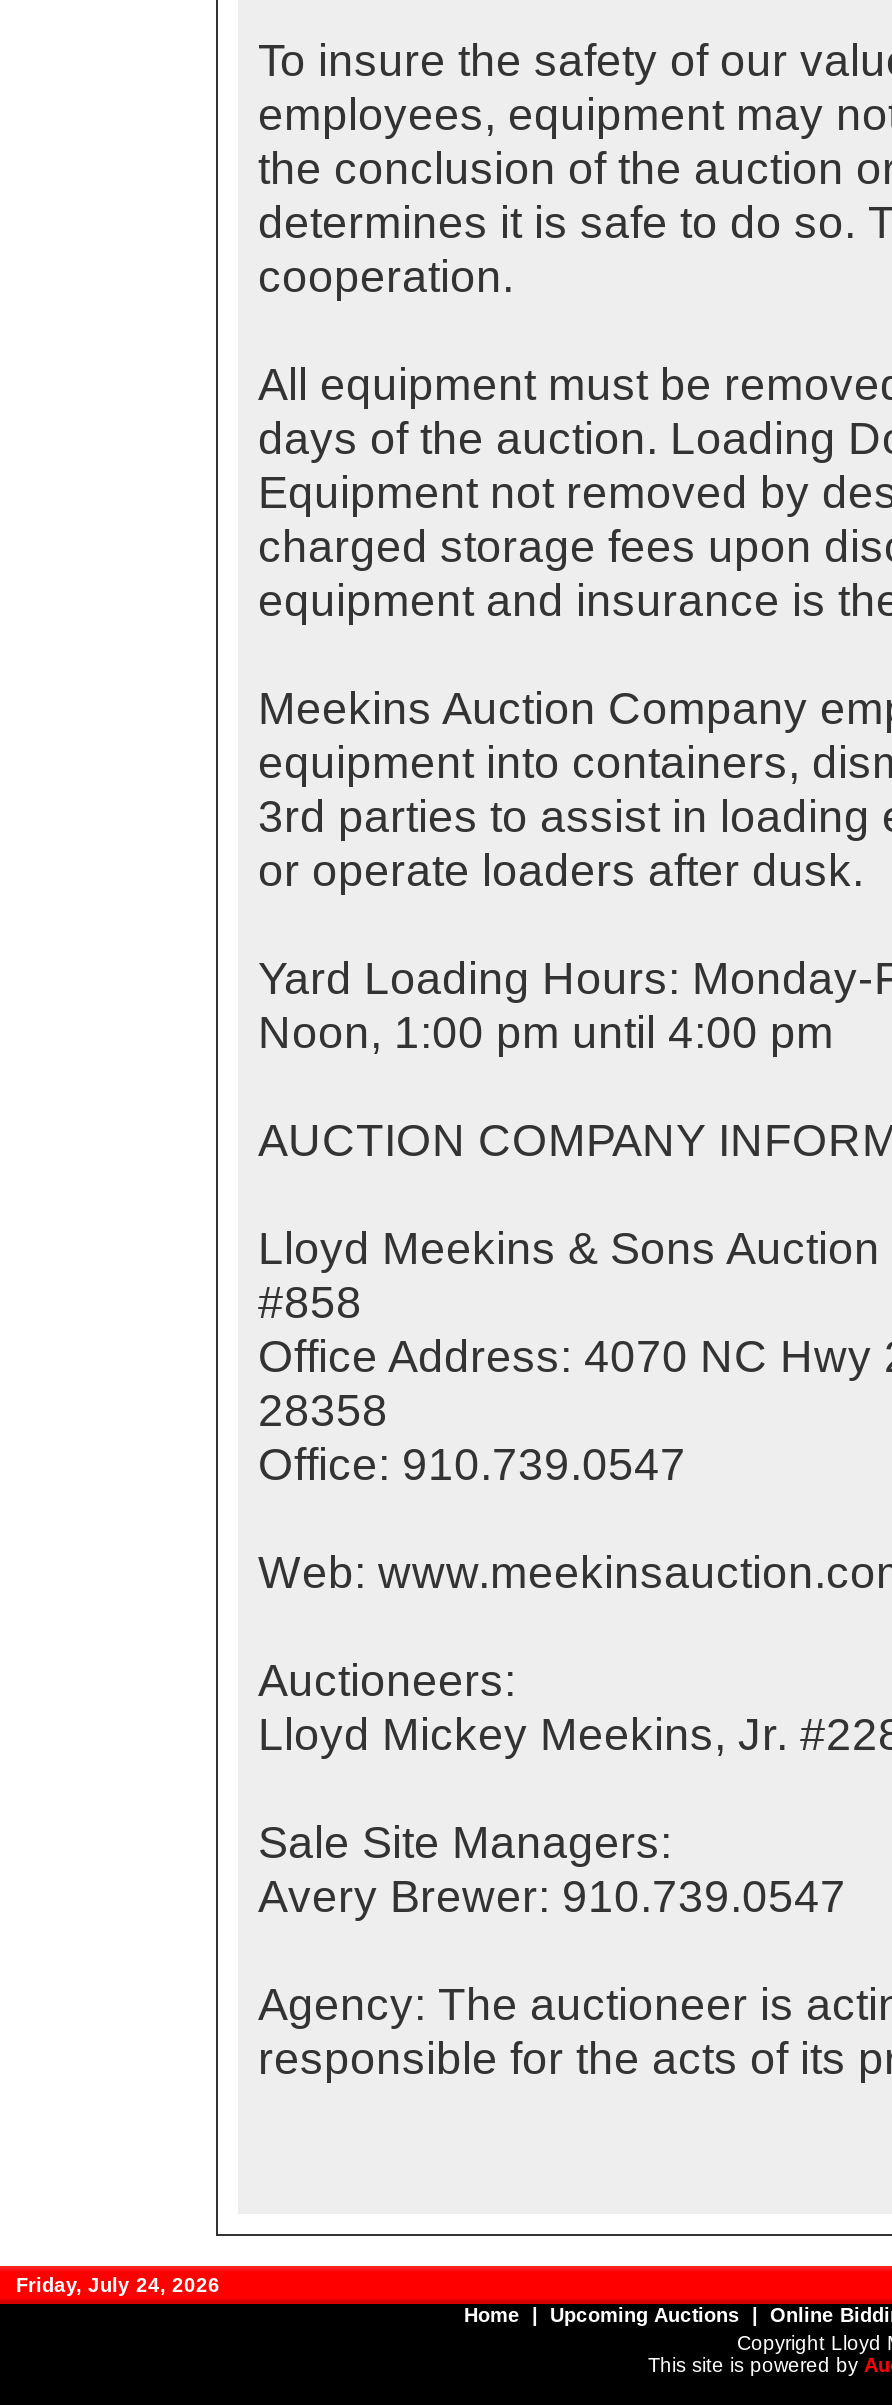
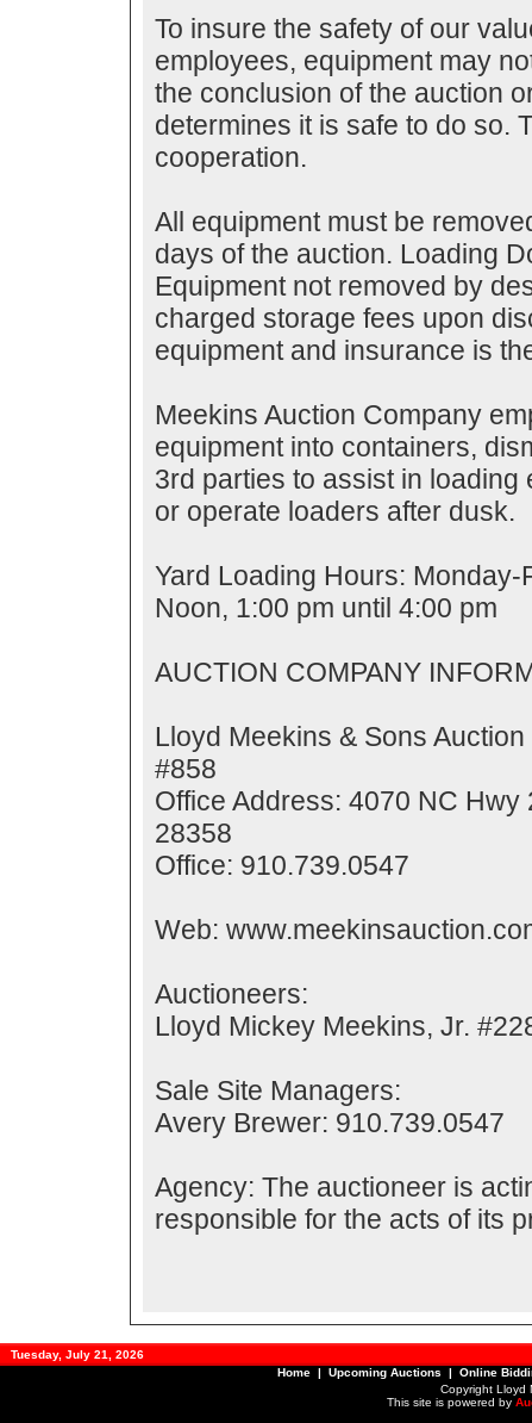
- Friday, July 24, 2026
+ Tuesday, July 21, 2026
